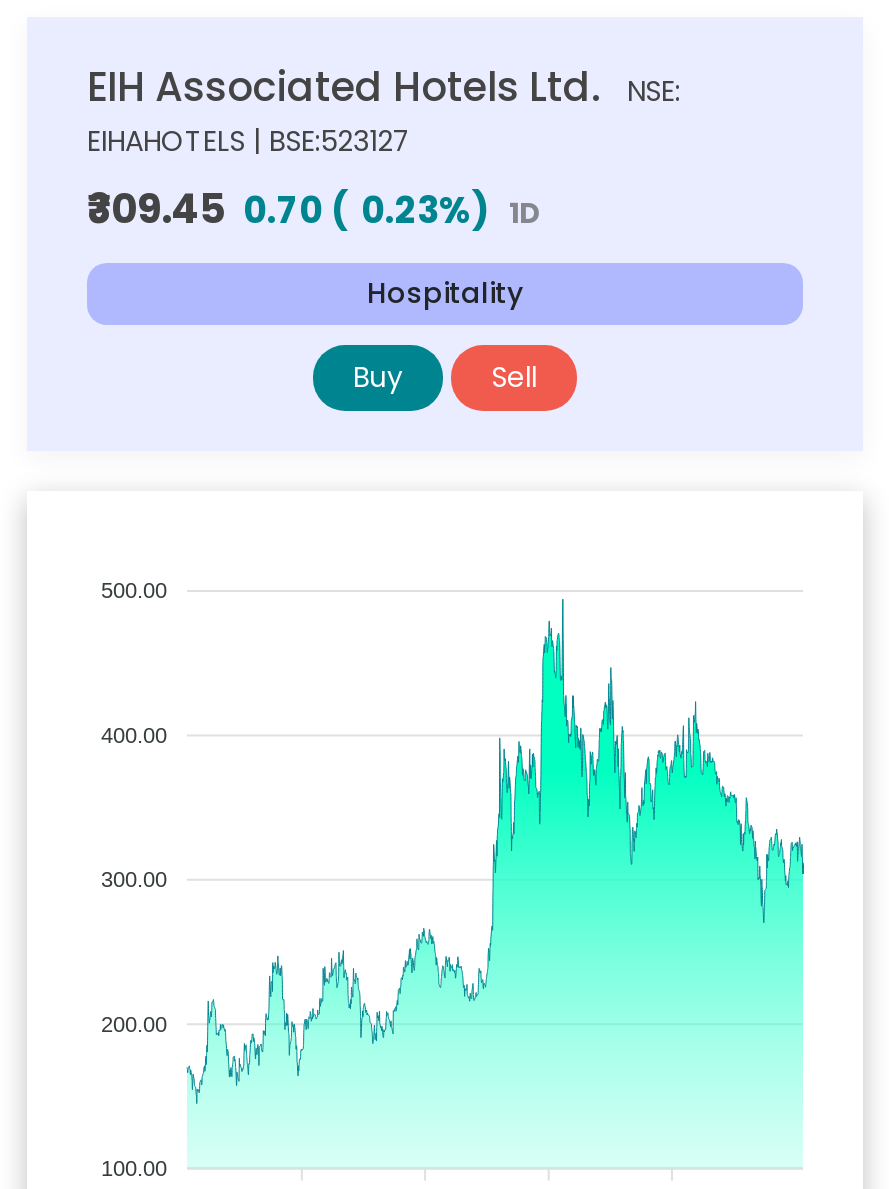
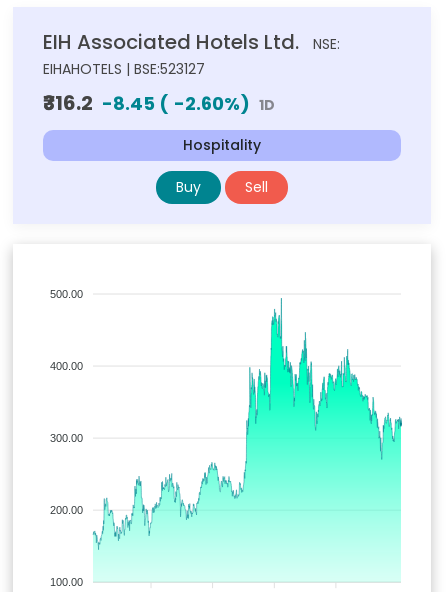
- ₹309.45 0.70 ( 0.23%) 1D
+ ₹316.2 -8.45 ( -2.60%) 1D
